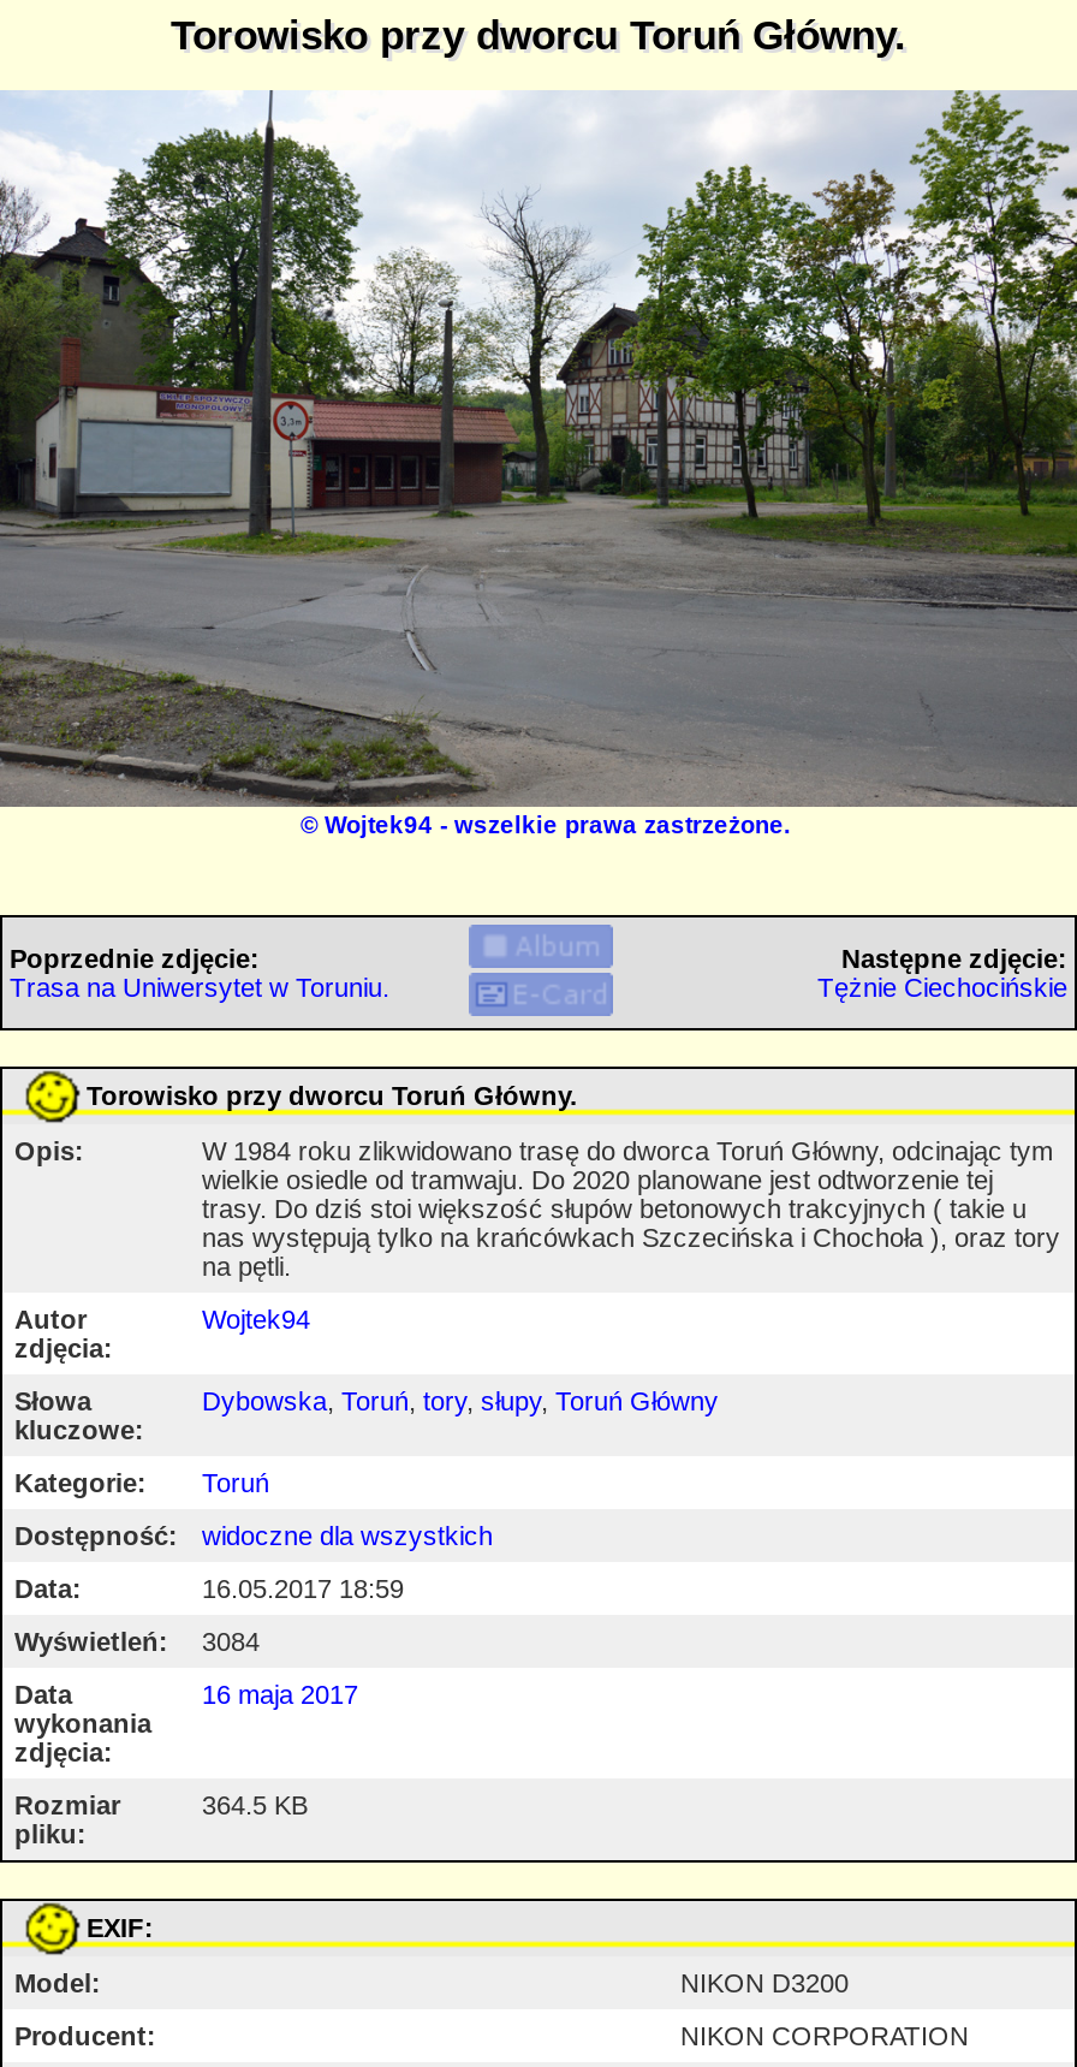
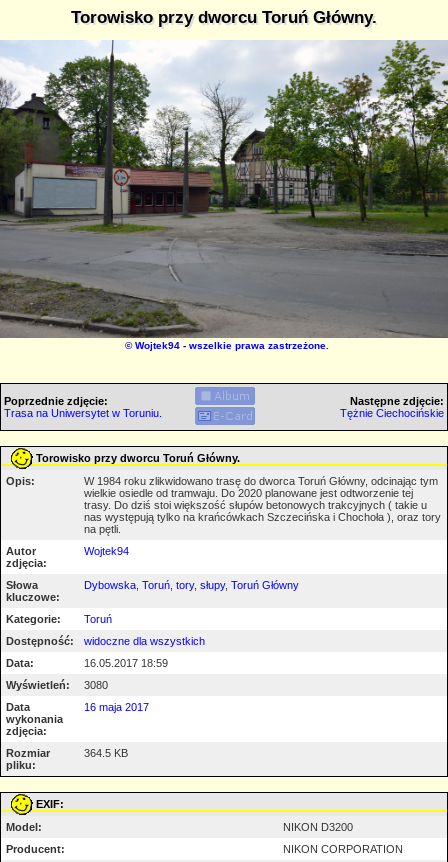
- Wyświetleń: 3084
+ Wyświetleń: 3080
